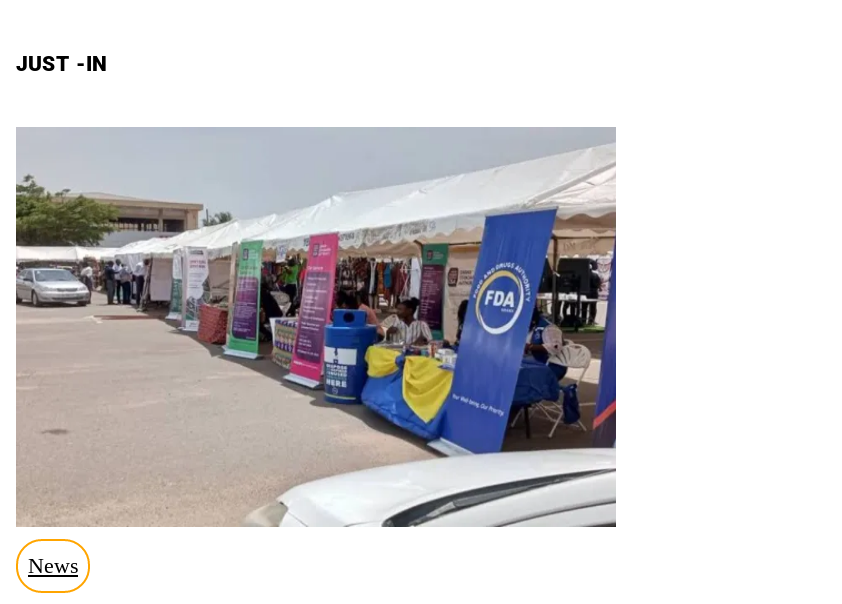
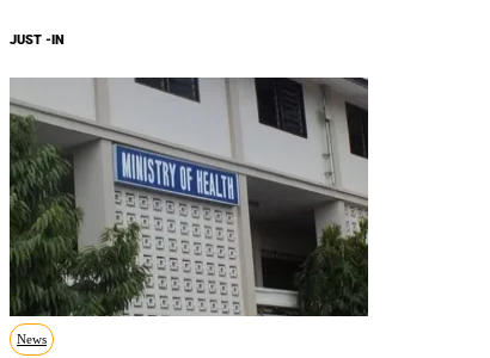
- [image]
+ [image]
